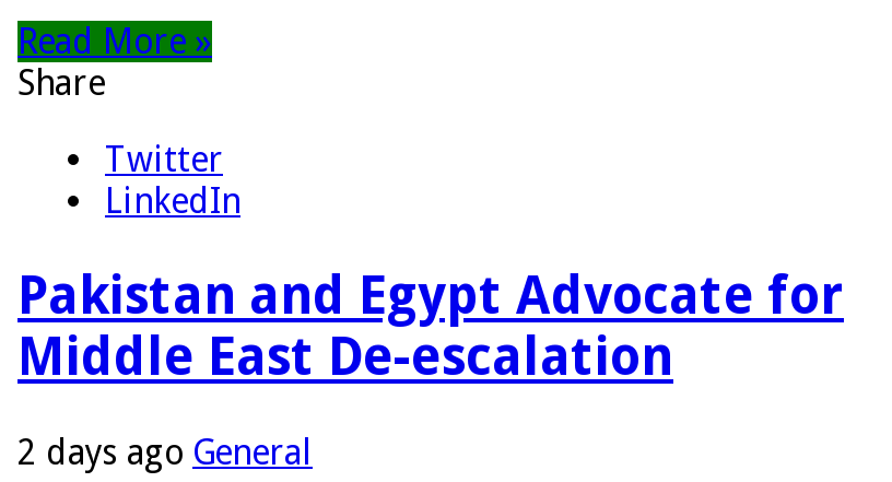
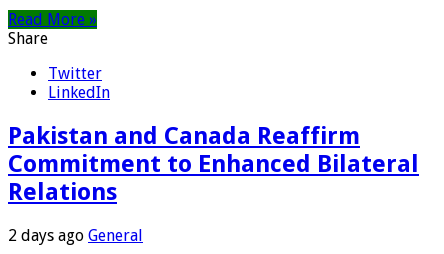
- Pakistan and Egypt Advocate for
- Middle East De-escalation
+ Pakistan and Canada Reaffirm
+ Commitment to Enhanced Bilateral
+ Relations
